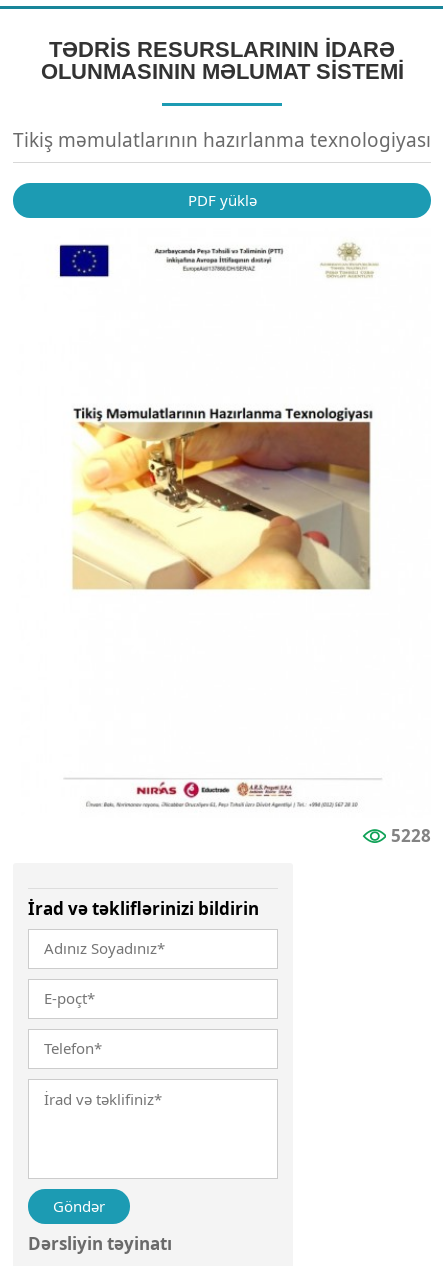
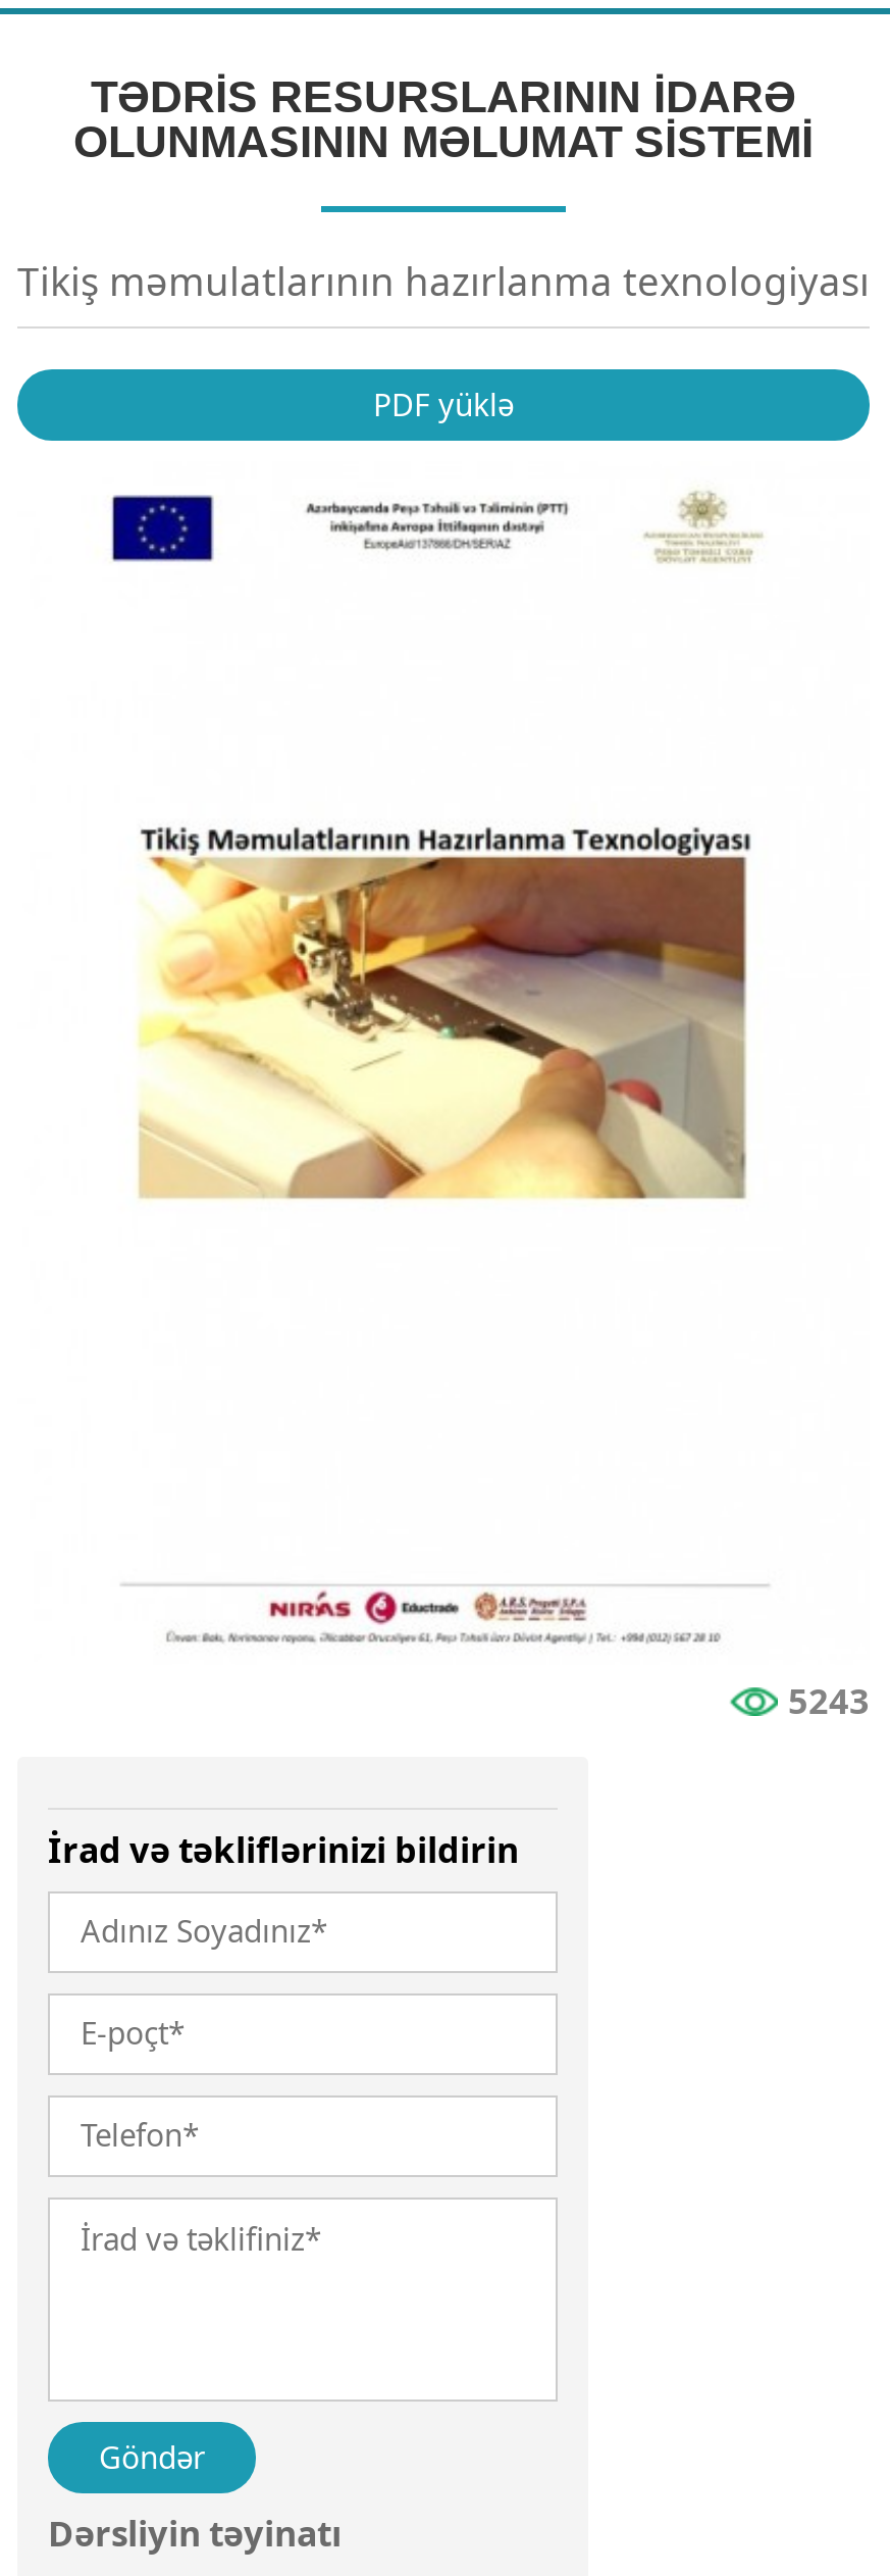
- 5228
+ 5243
